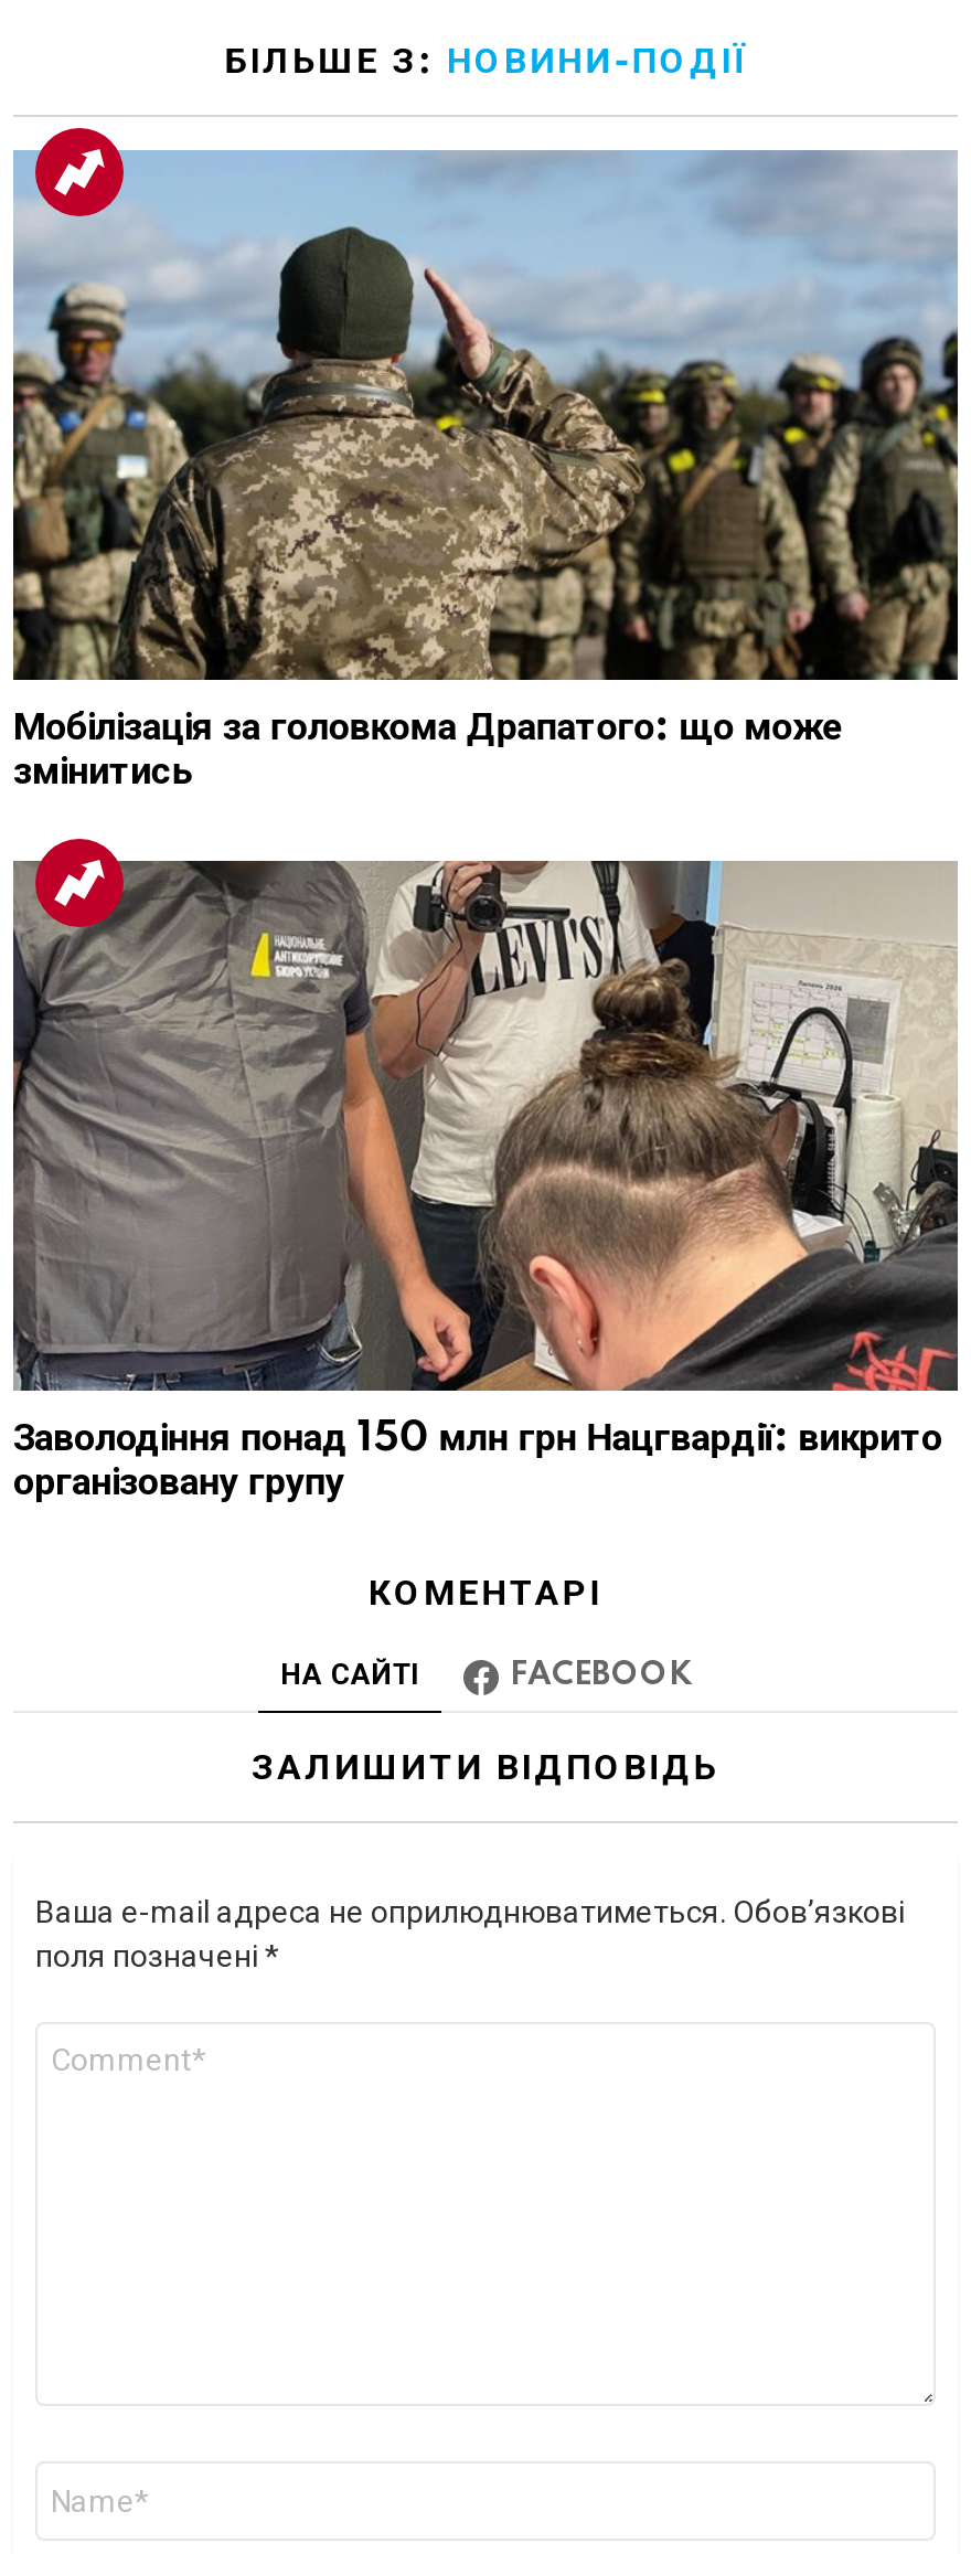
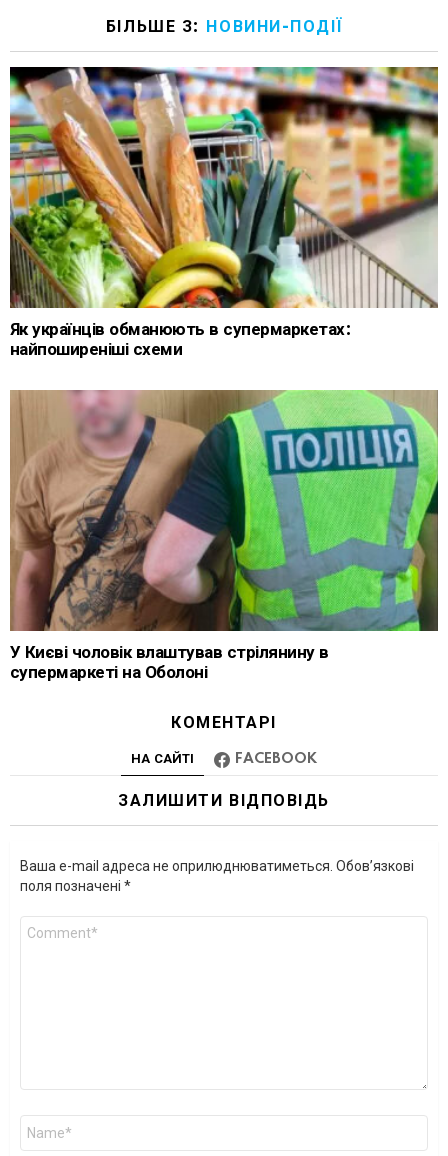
- [image]
- Мобілізація за головкома Драпатого: що може
- змінитись
+ [image]
+ Як українців обманюють в супермаркетах:
+ найпоширеніші схеми

- [image]
- Заволодіння понад 150 млн грн Нацгвардії: викрито
- організовану групу
+ [image]
+ У Києві чоловік влаштував стрілянину в
+ супермаркеті на Оболоні
